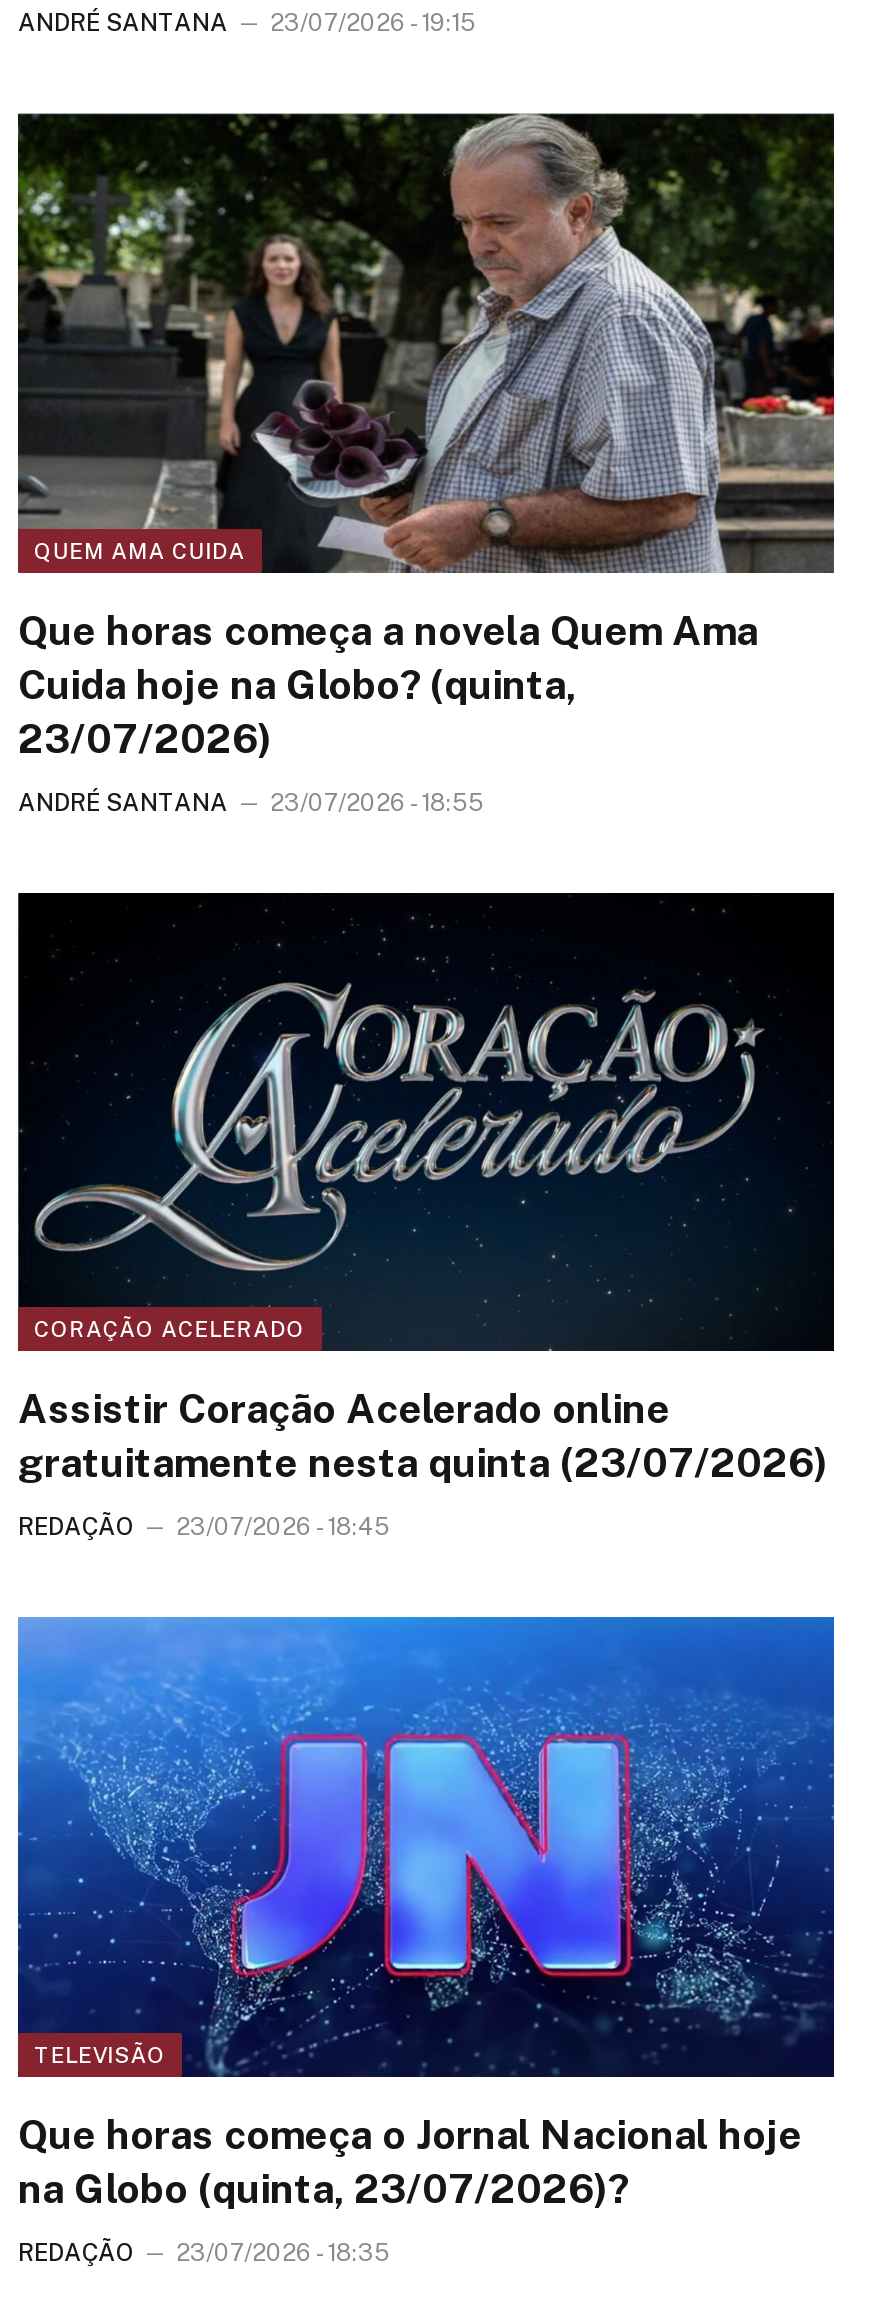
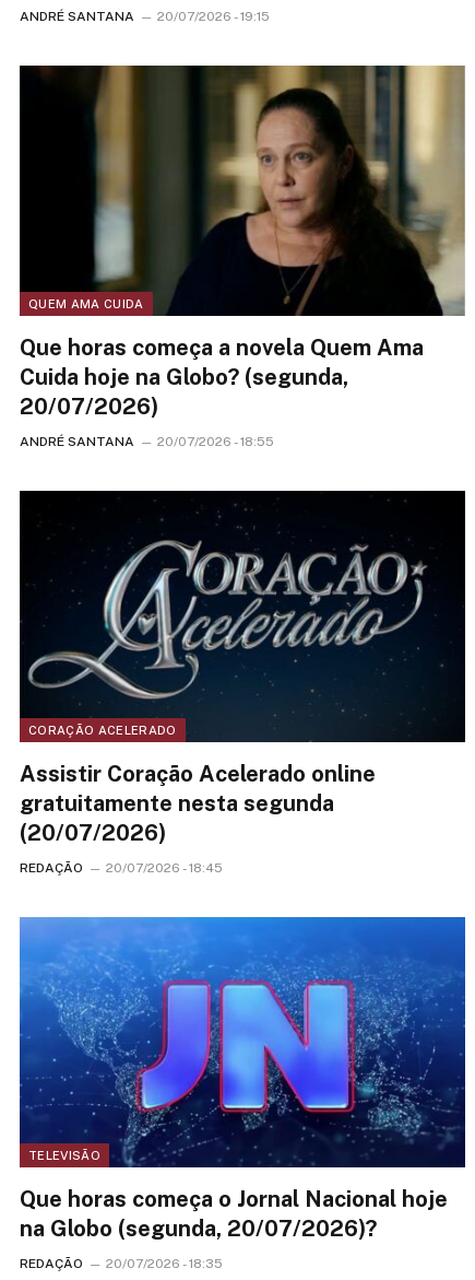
- ANDRÉ SANTANA 23/07/2026 - 19:15
+ ANDRÉ SANTANA 20/07/2026 - 19:15

- [image]
+ [image]

- Cuida hoje na Globo? (quinta,
+ Cuida hoje na Globo? (segunda,

- 23/07/2026)
+ 20/07/2026)

- ANDRÉ SANTANA 23/07/2026 - 18:55
+ ANDRÉ SANTANA 20/07/2026 - 18:55

- gratuitamente nesta quinta (23/07/2026)
+ gratuitamente nesta segunda
+ (20/07/2026)

- REDAÇÃO 23/07/2026 - 18:45
+ REDAÇÃO 20/07/2026 - 18:45

- na Globo (quinta, 23/07/2026)?
+ na Globo (segunda, 20/07/2026)?

- REDAÇÃO 23/07/2026 - 18:35
+ REDAÇÃO 20/07/2026 - 18:35
